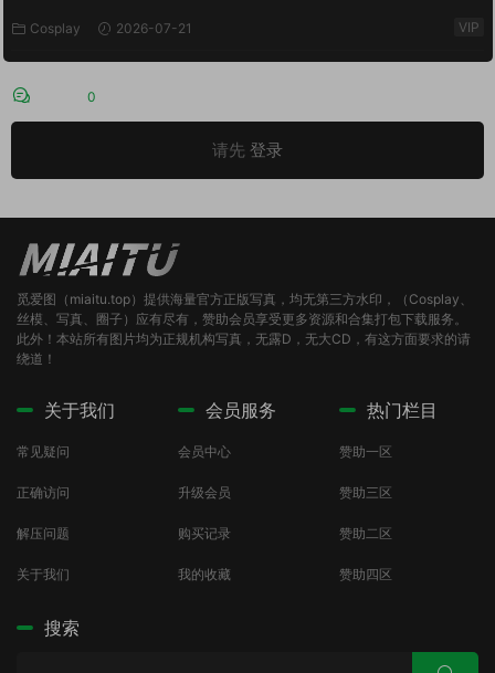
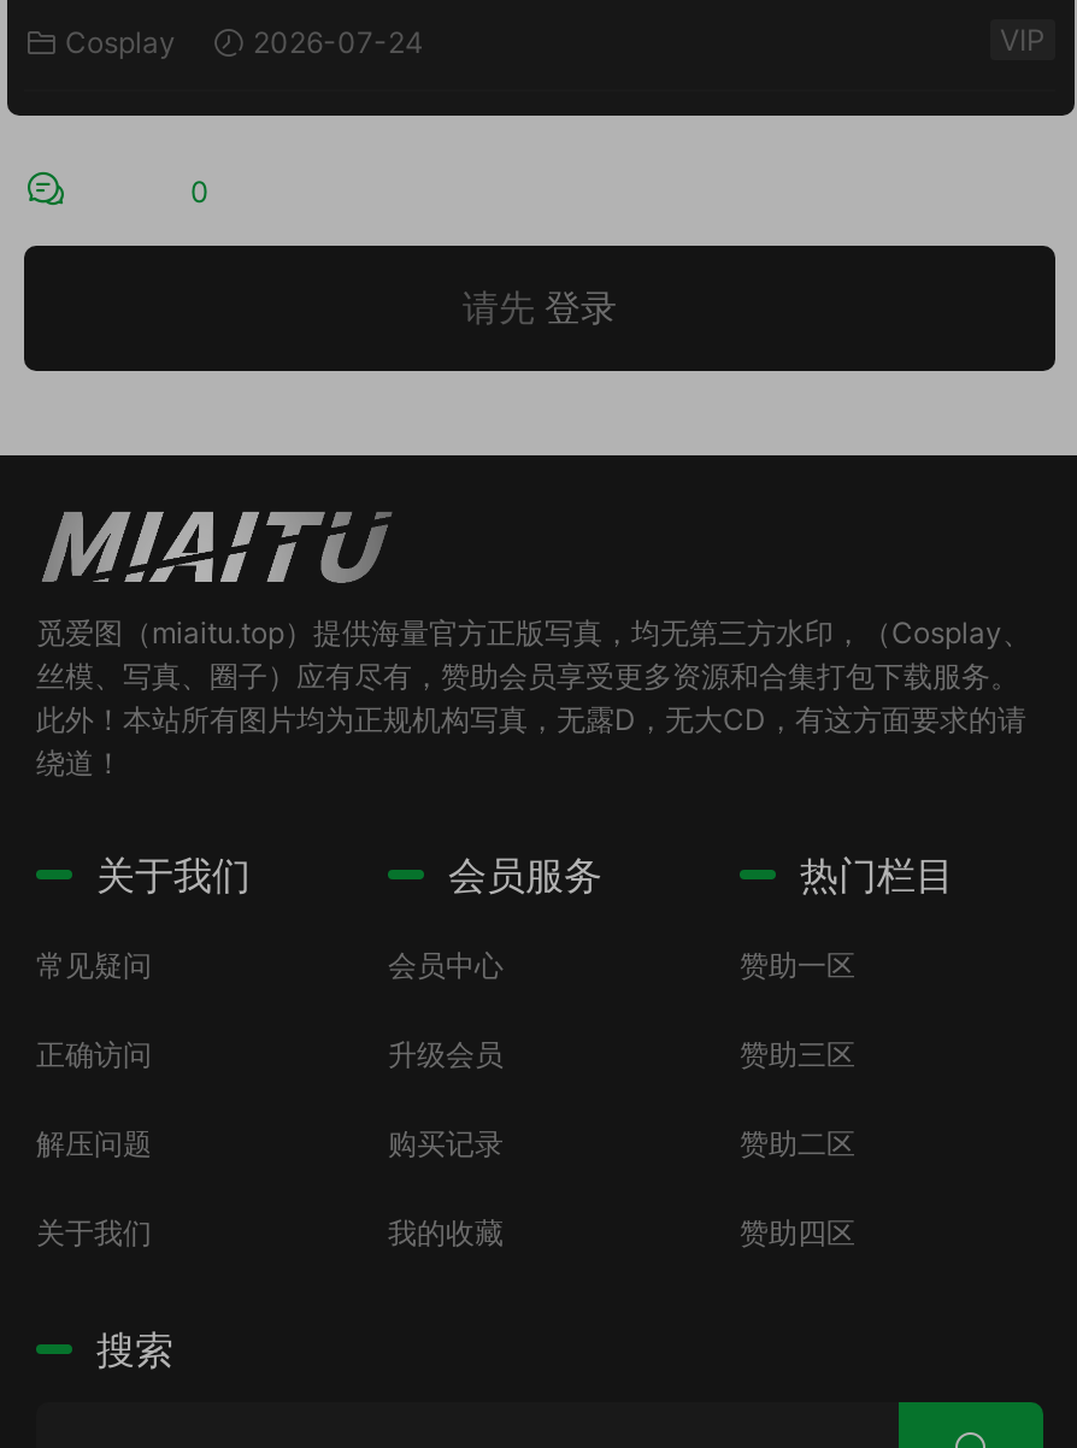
- Cosplay 2026-07-21
+ Cosplay 2026-07-24
